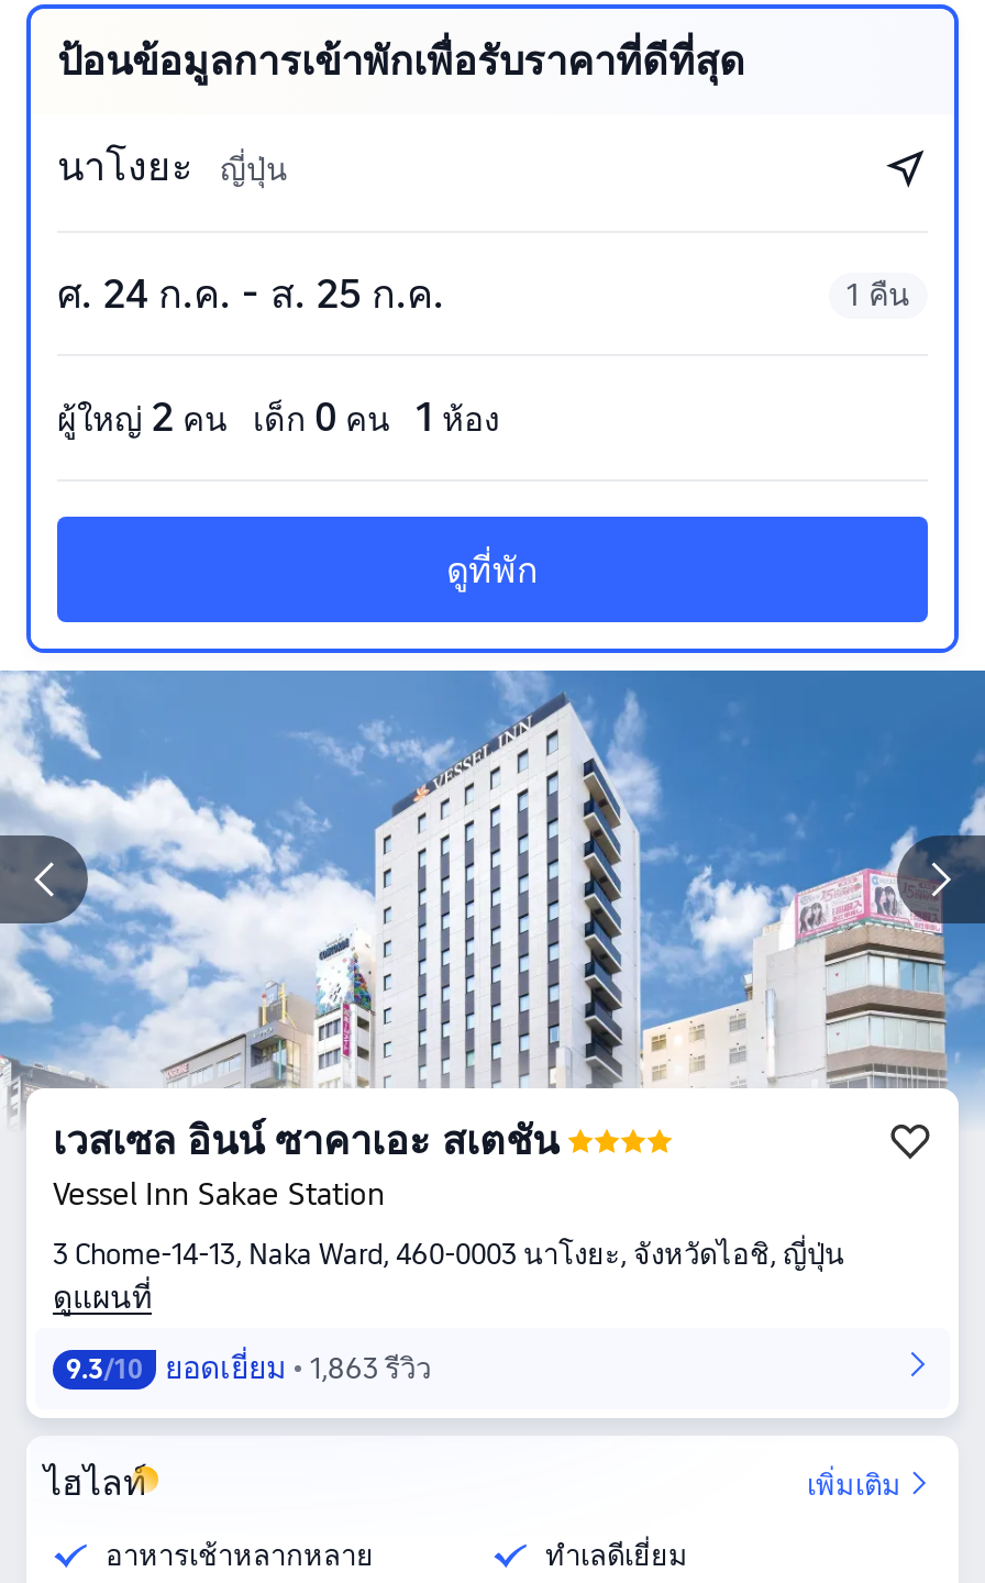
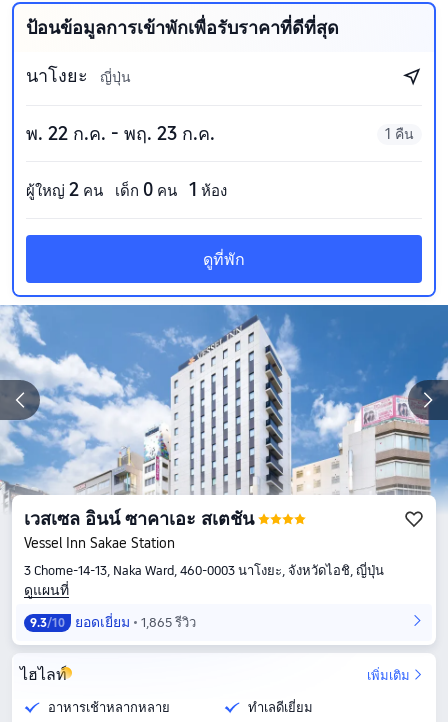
- ศ. 24 ก.ค. - ส. 25 ก.ค.
+ พ. 22 ก.ค. - พฤ. 23 ก.ค.

- 9.3/10 ยอดเยี่ยม 1,863 รีวิว
+ 9.3/10 ยอดเยี่ยม 1,865 รีวิว
